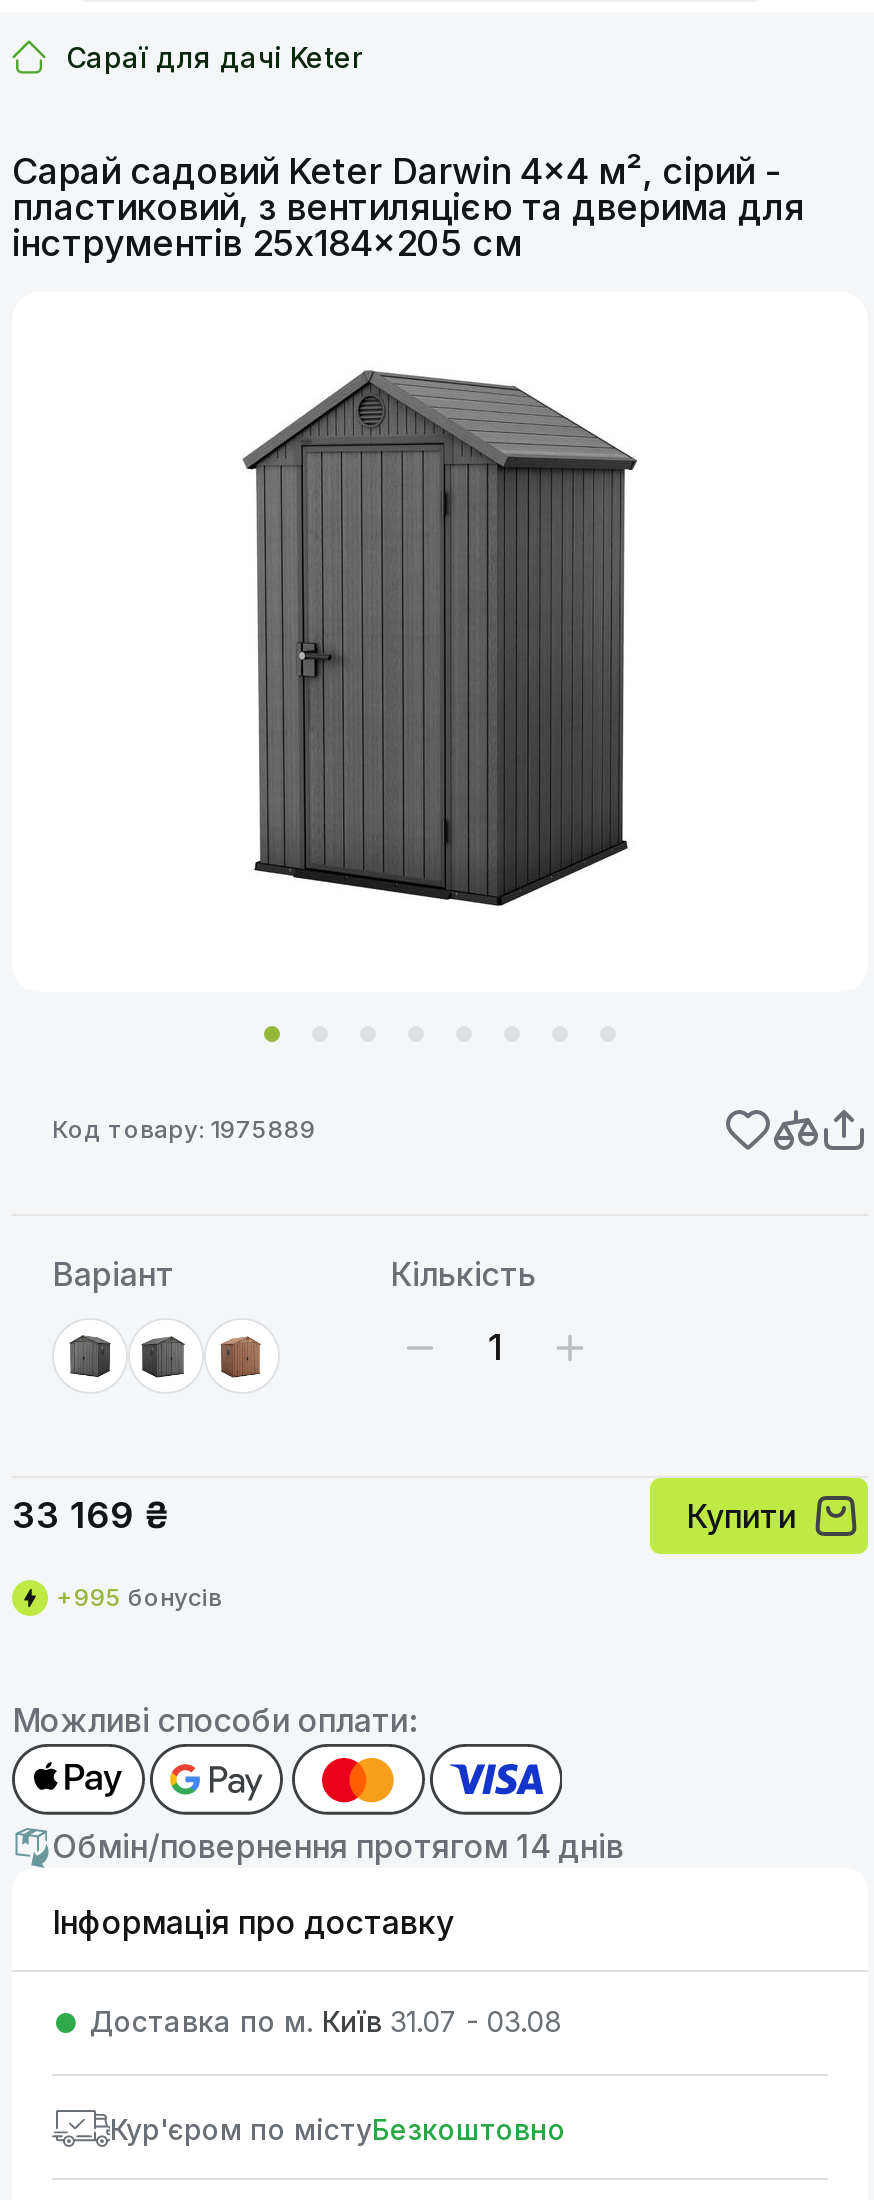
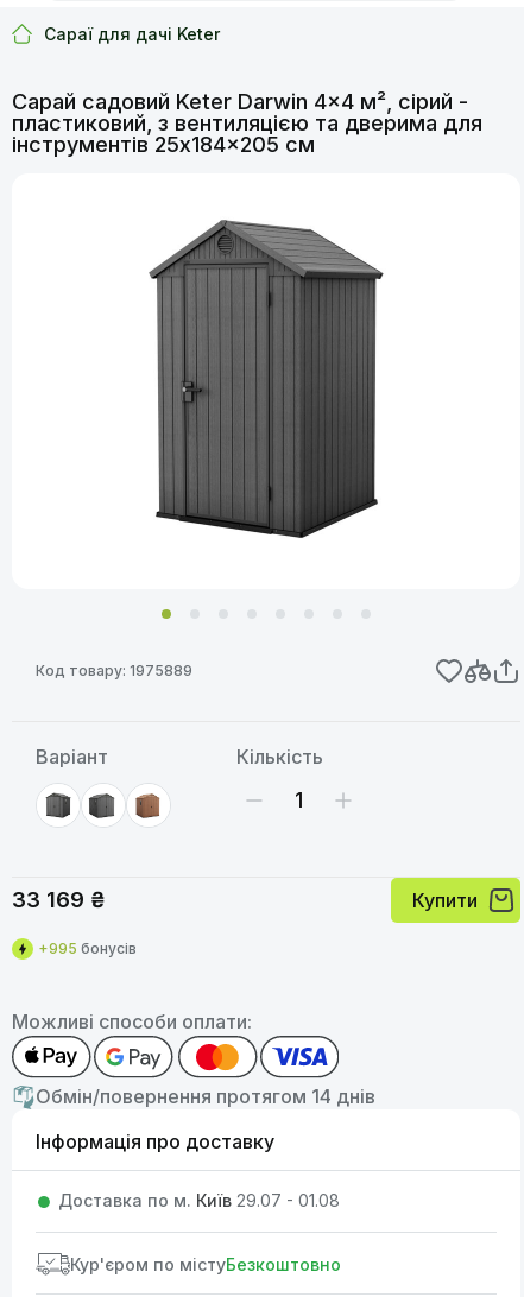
- Доставка по м. Київ 31.07 - 03.08
+ Доставка по м. Київ 29.07 - 01.08
